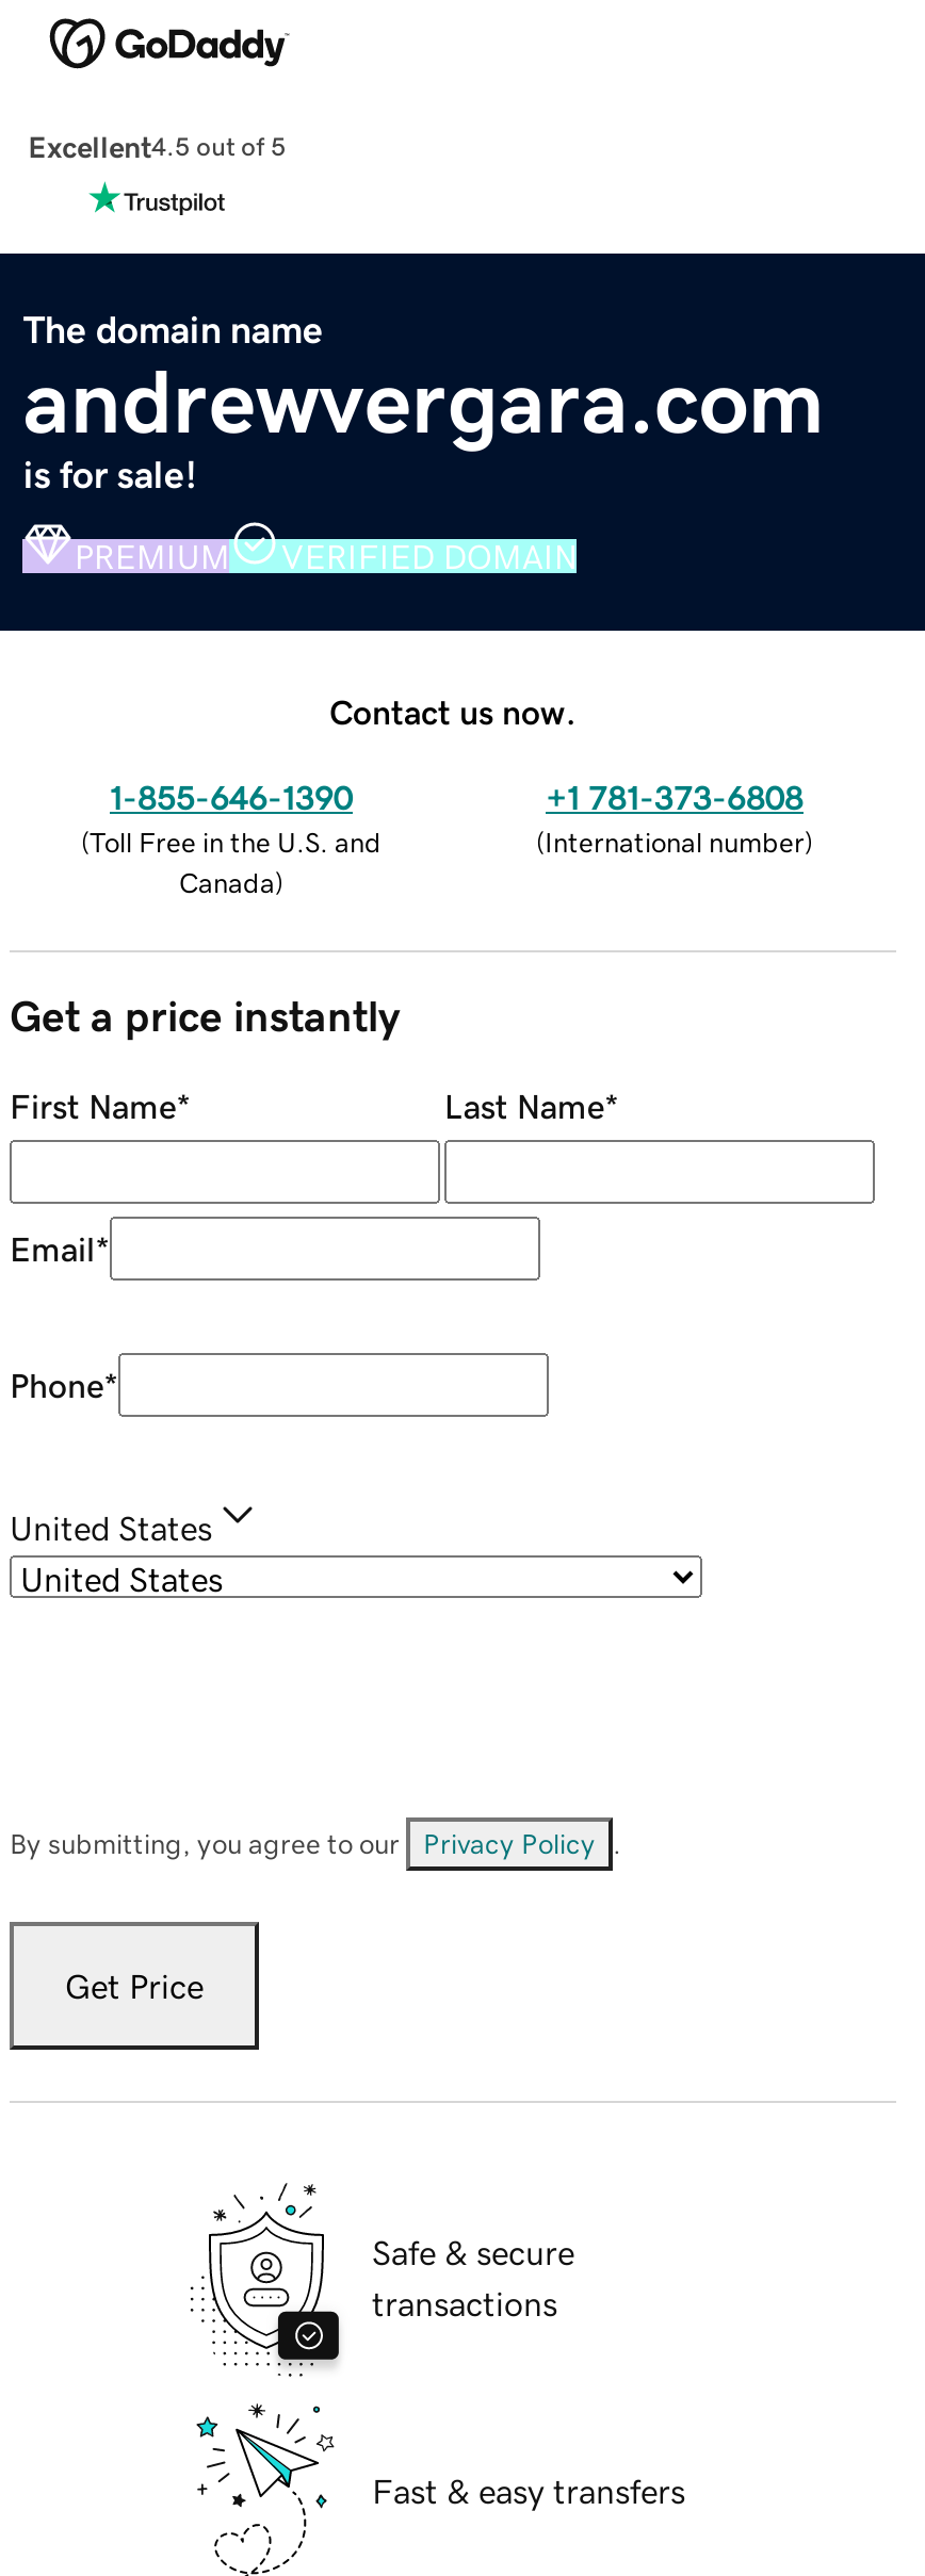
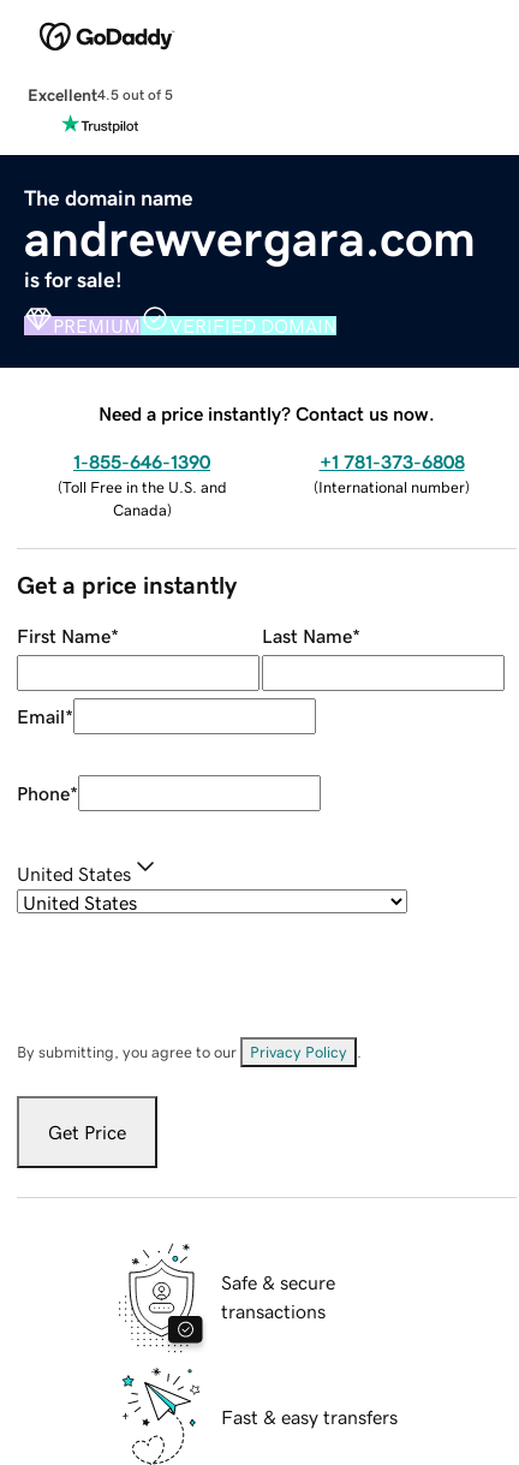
- Contact us now.
+ Need a price instantly? Contact us now.
